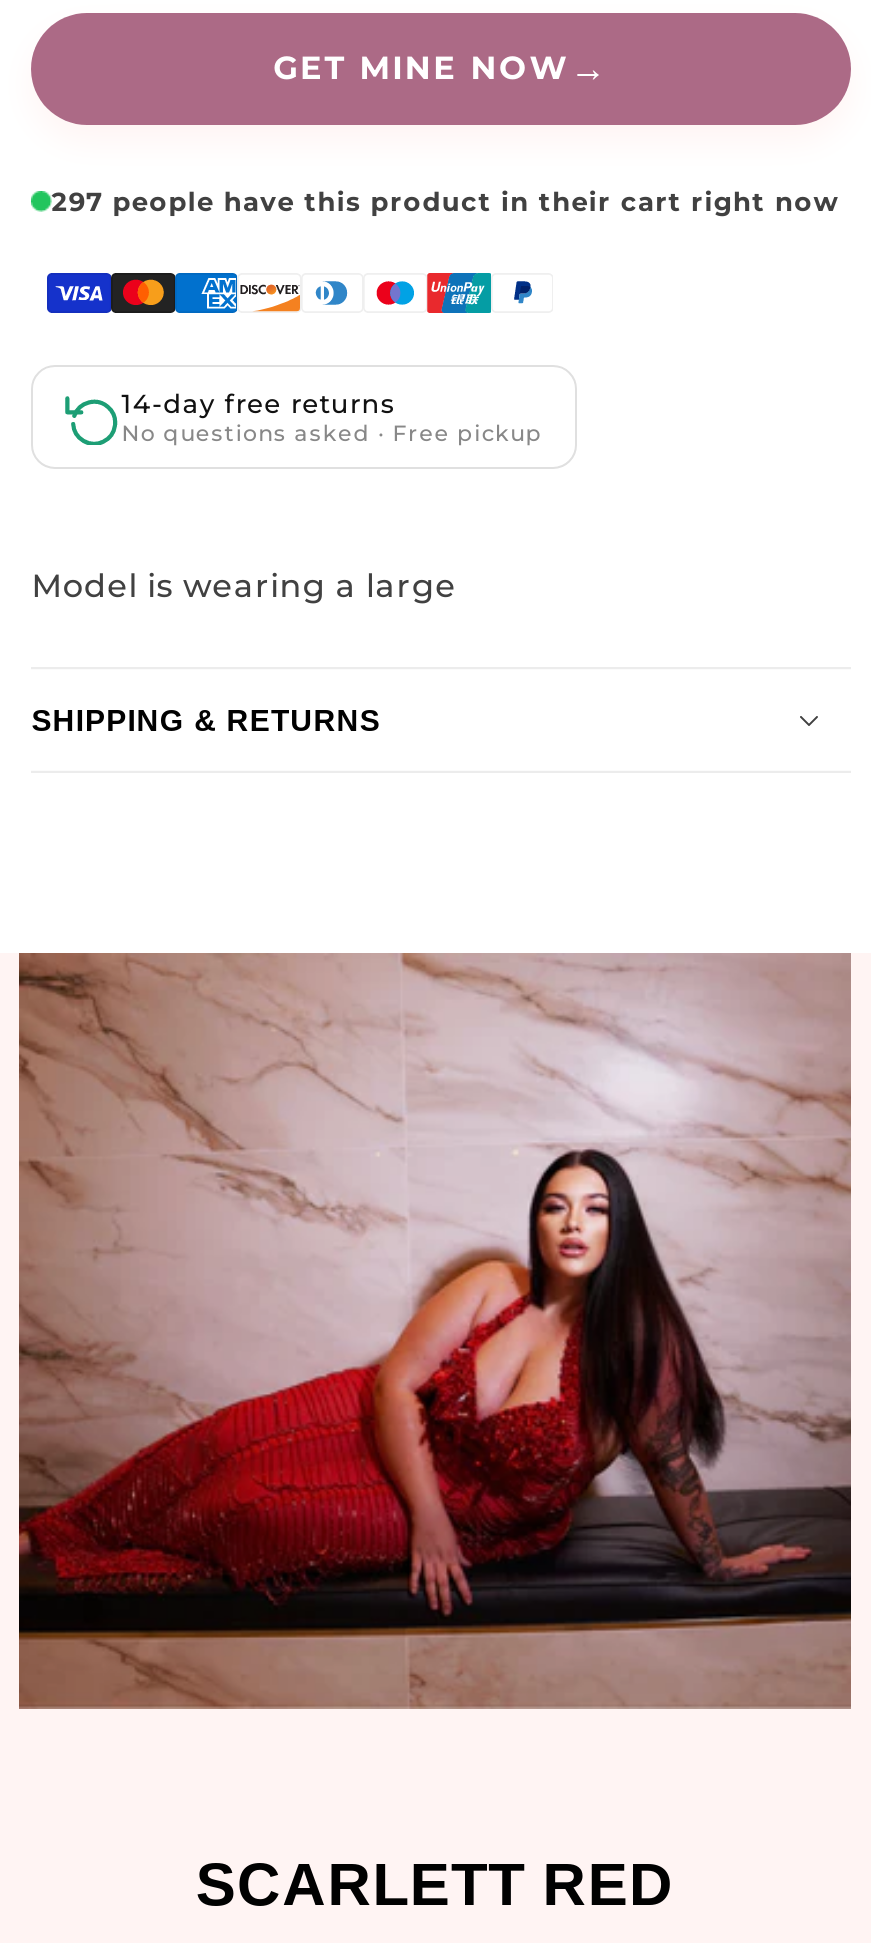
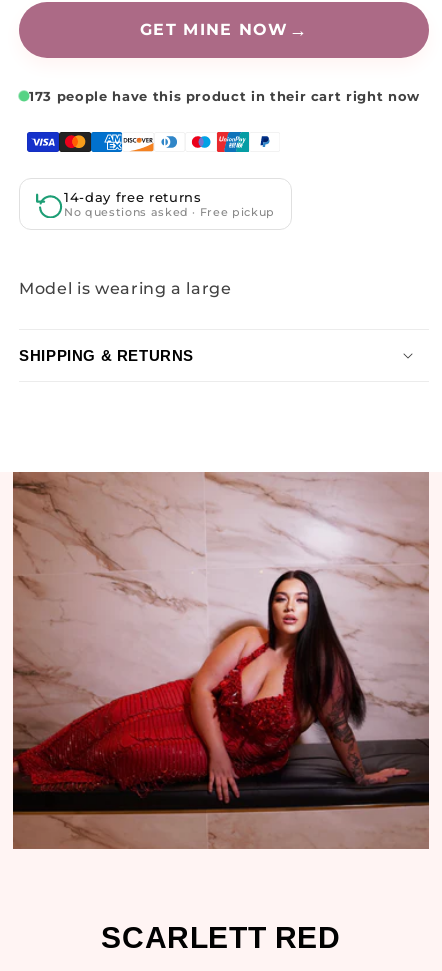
- 297 people have this product in their cart right now
+ 173 people have this product in their cart right now
